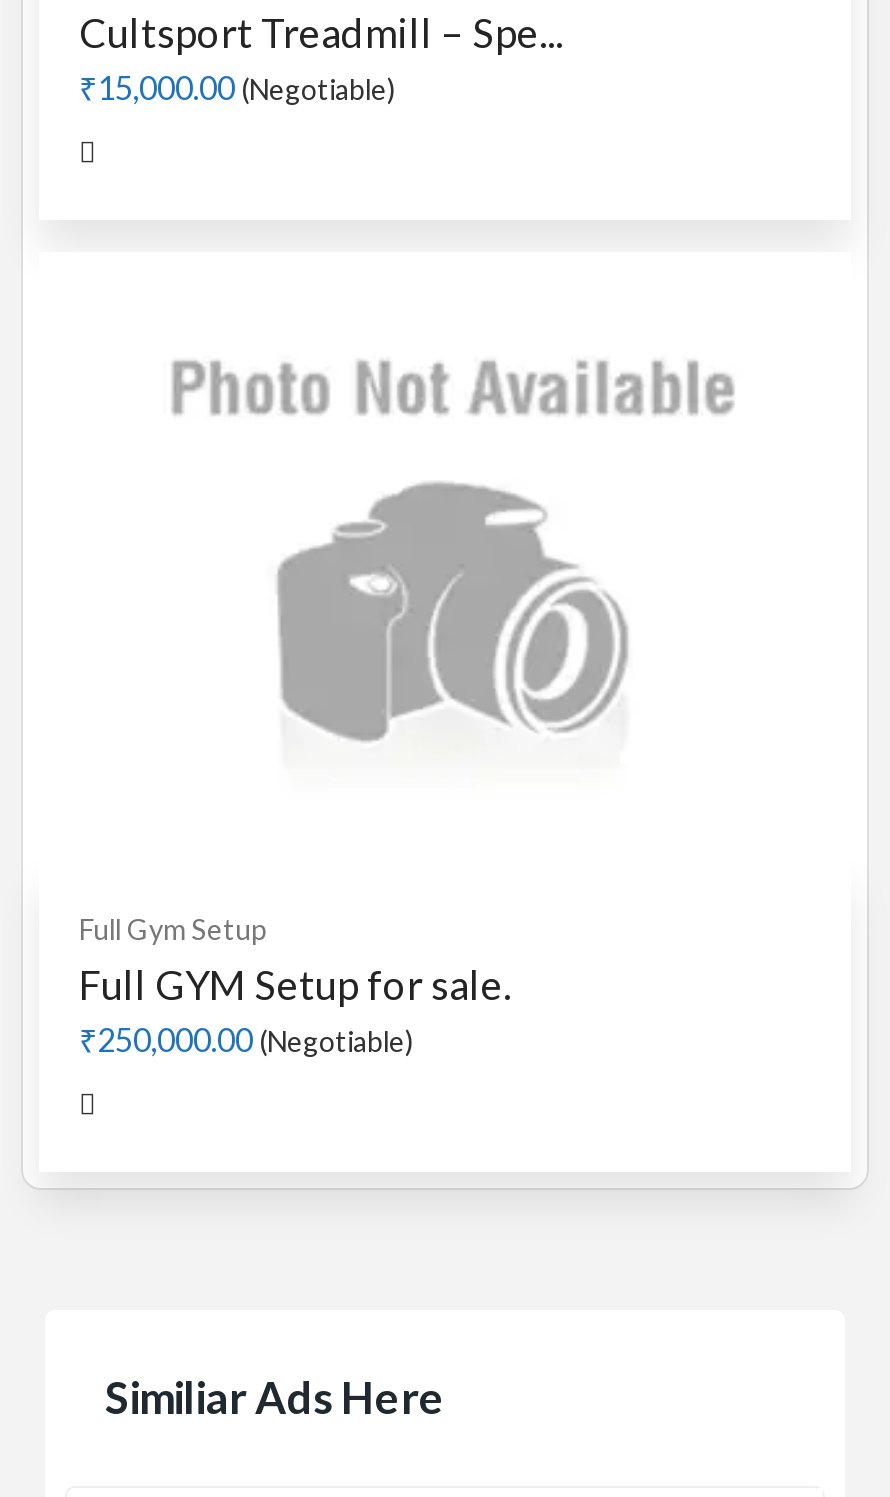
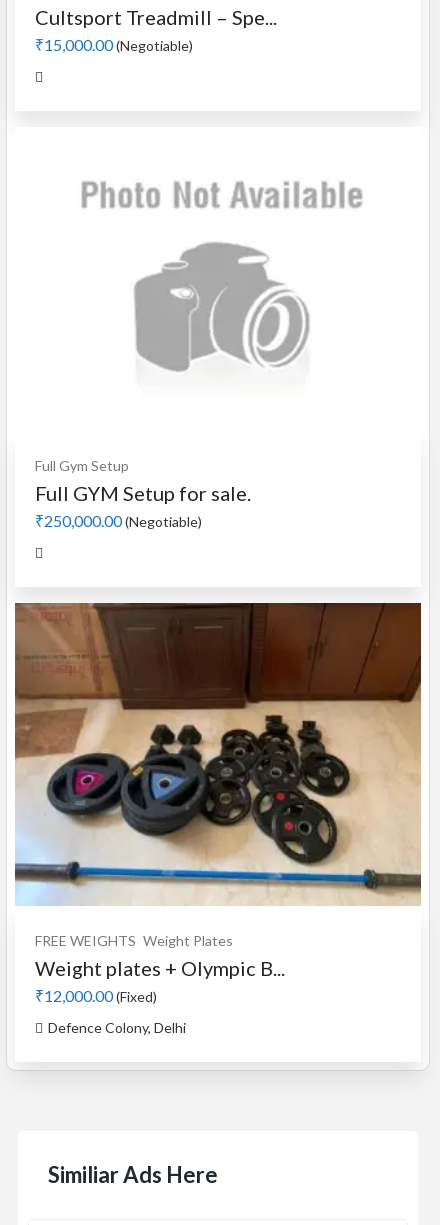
+ [image]
+ FREE WEIGHTS Weight Plates
+ Weight plates + Olympic B...
+ ₹12,000.00 (Fixed)
+ Defence Colony, Delhi
